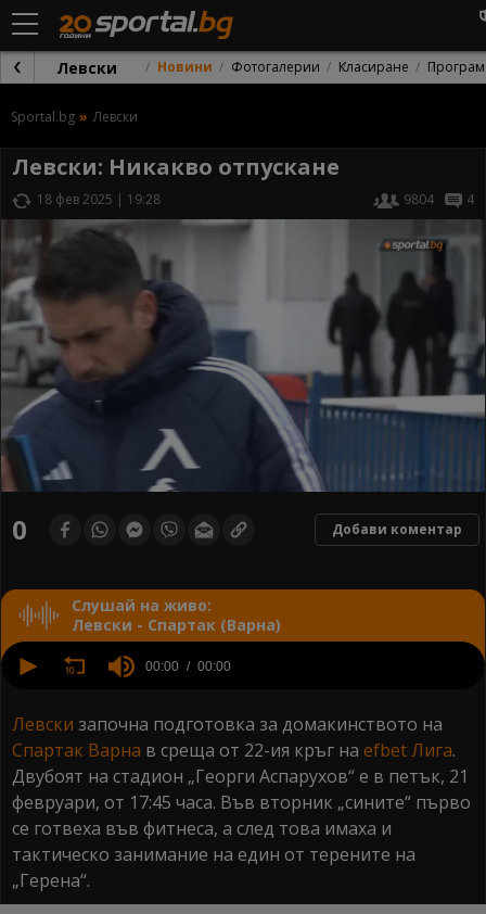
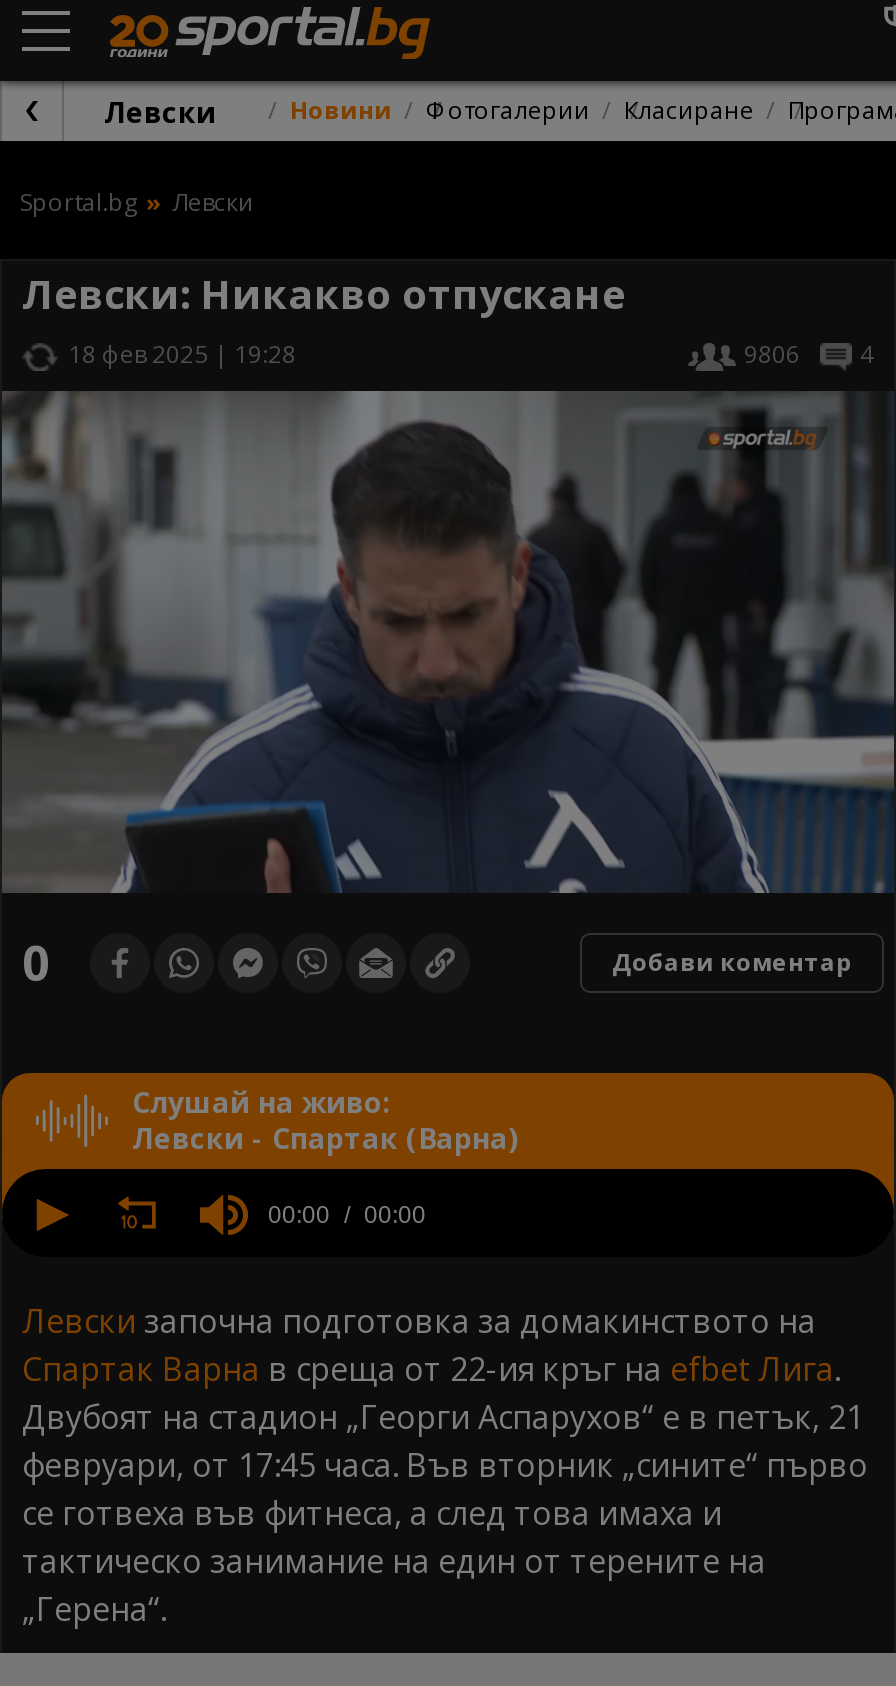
- 9804 4
+ 9806 4

- [image]
+ [image]
